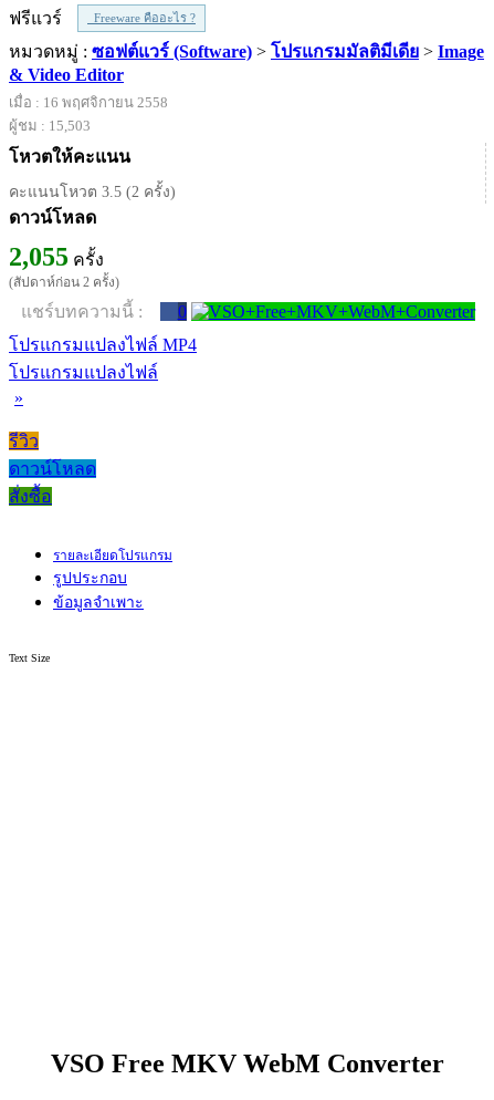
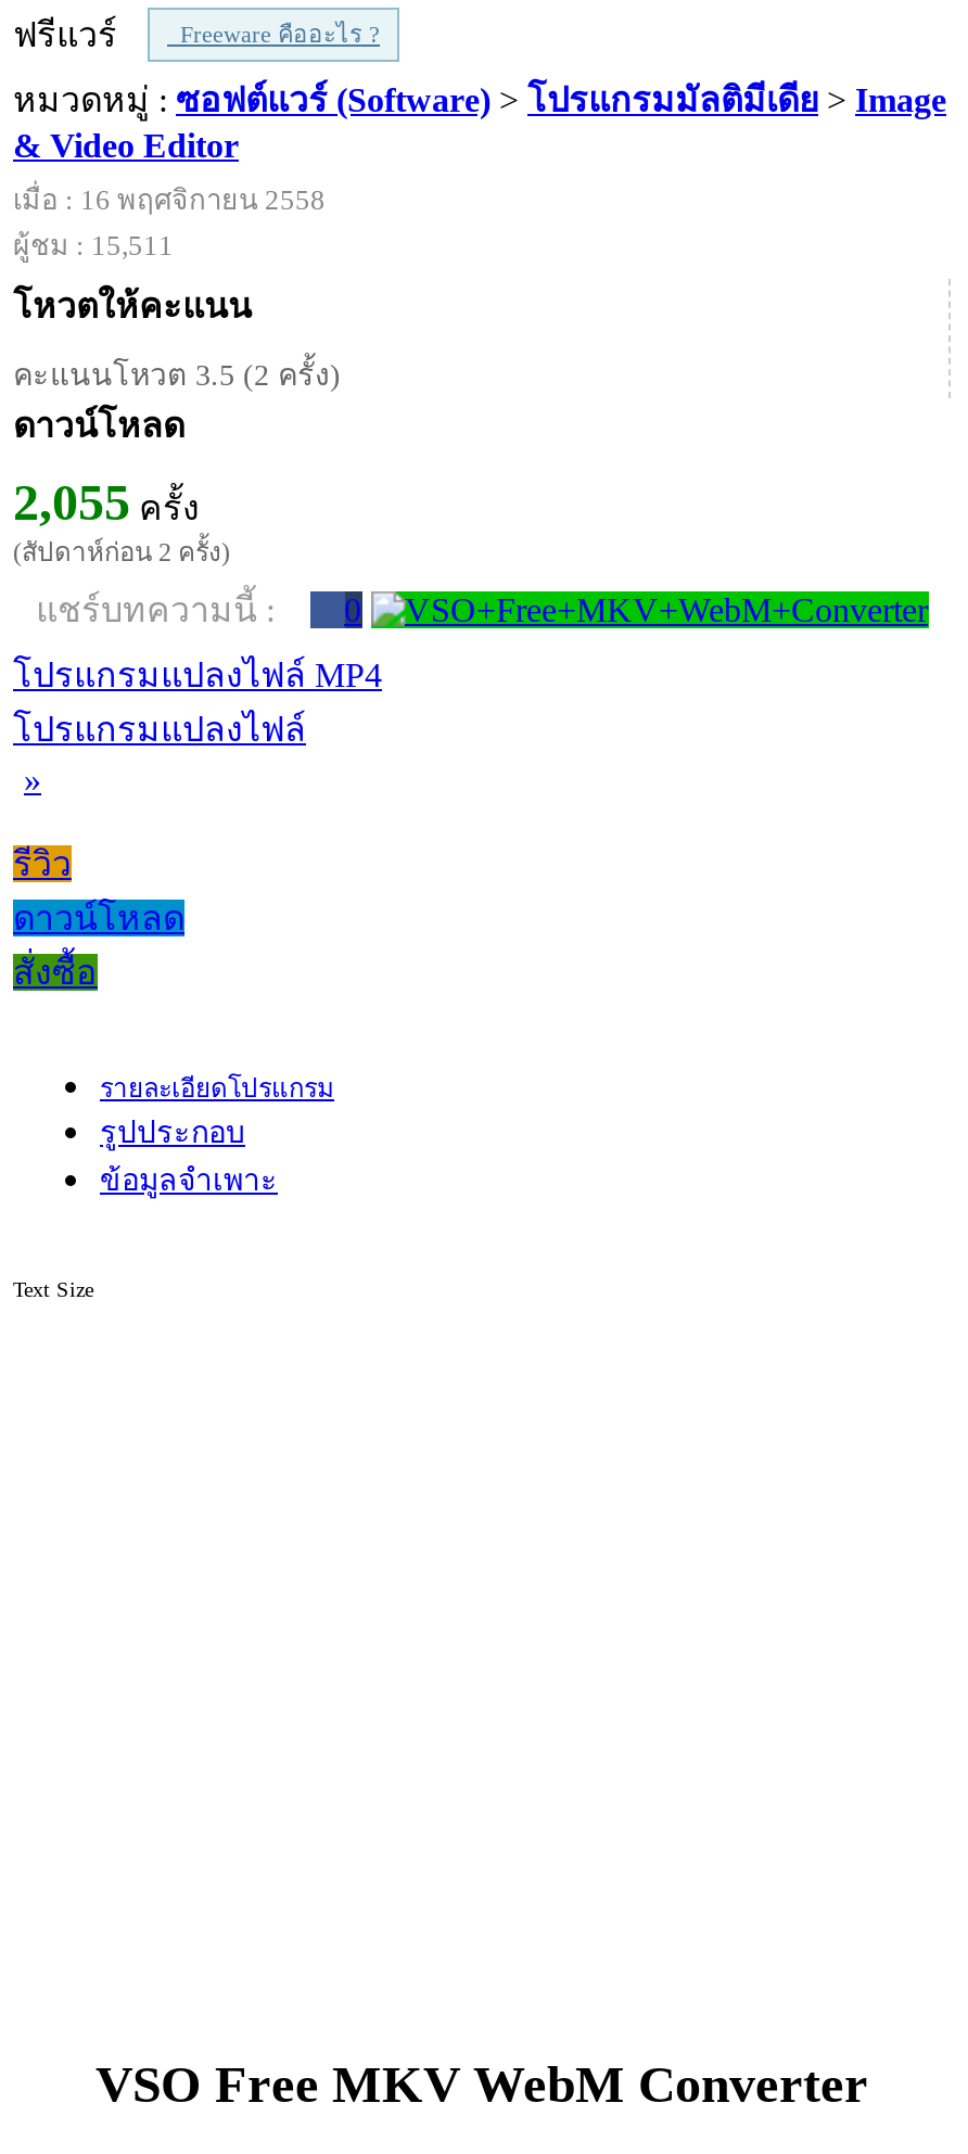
- ผู้ชม : 15,503
+ ผู้ชม : 15,511
